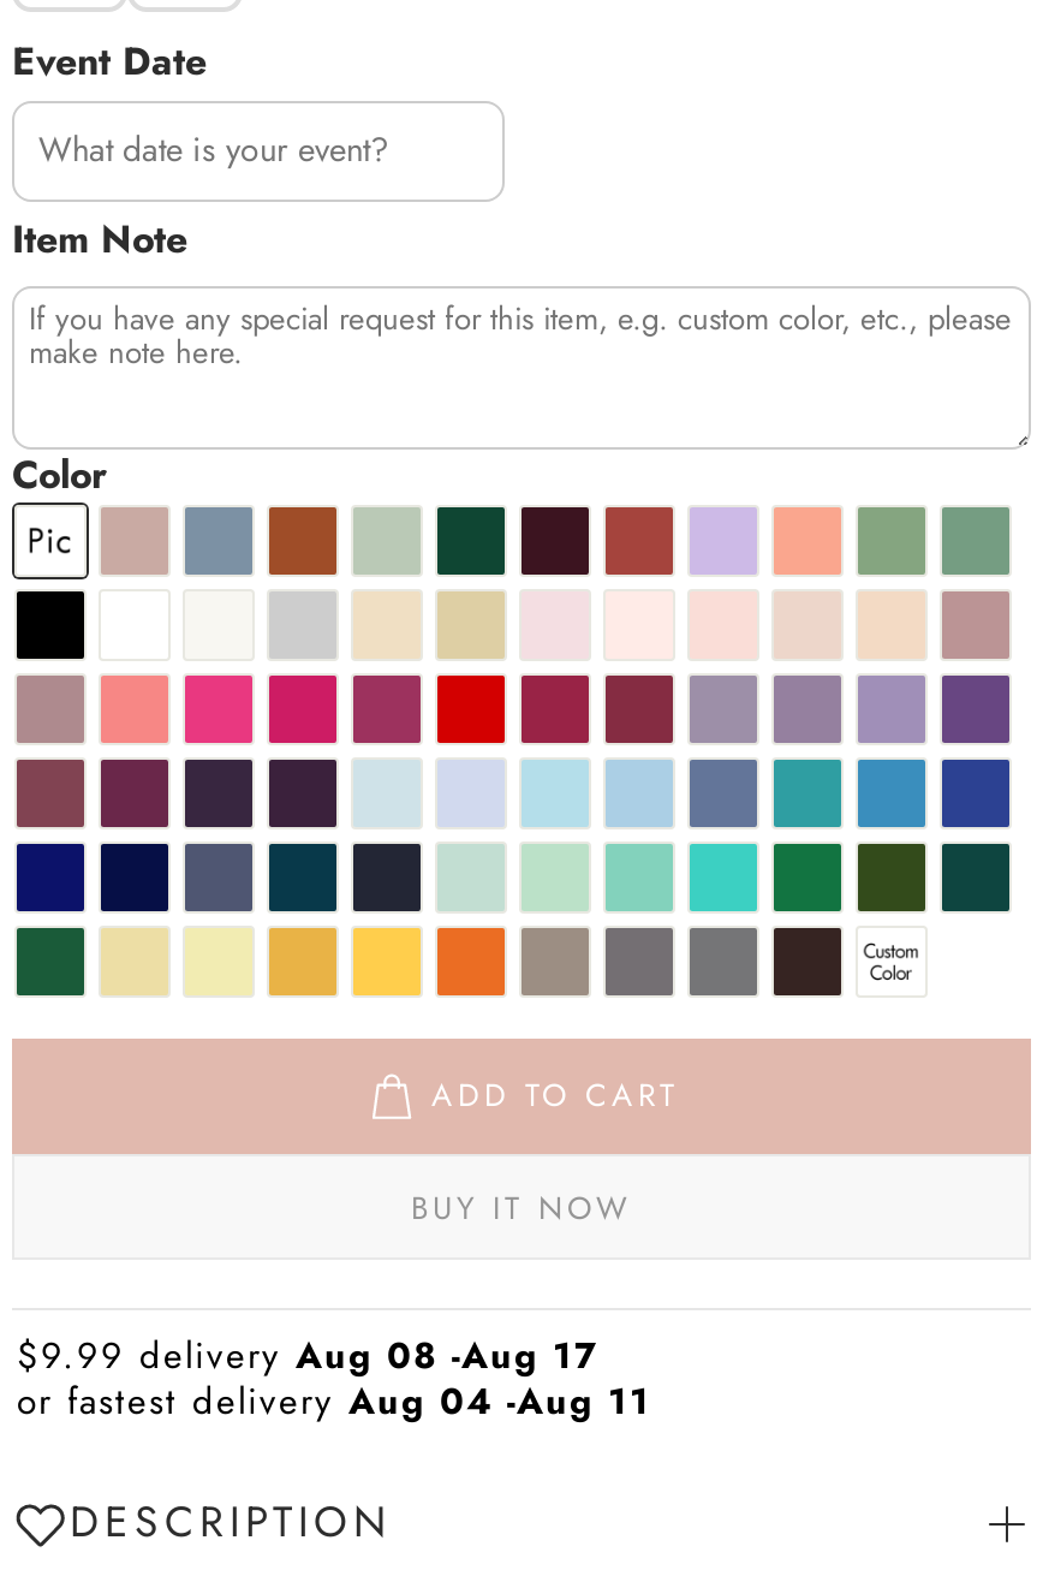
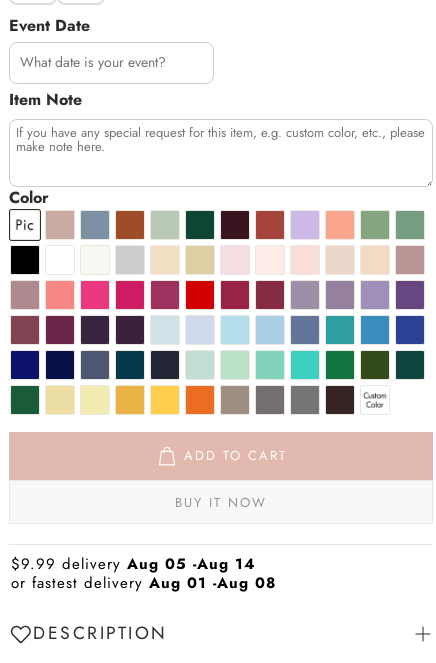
- $9.99 delivery Aug 08 -Aug 17
+ $9.99 delivery Aug 05 -Aug 14

- or fastest delivery Aug 04 -Aug 11
+ or fastest delivery Aug 01 -Aug 08
